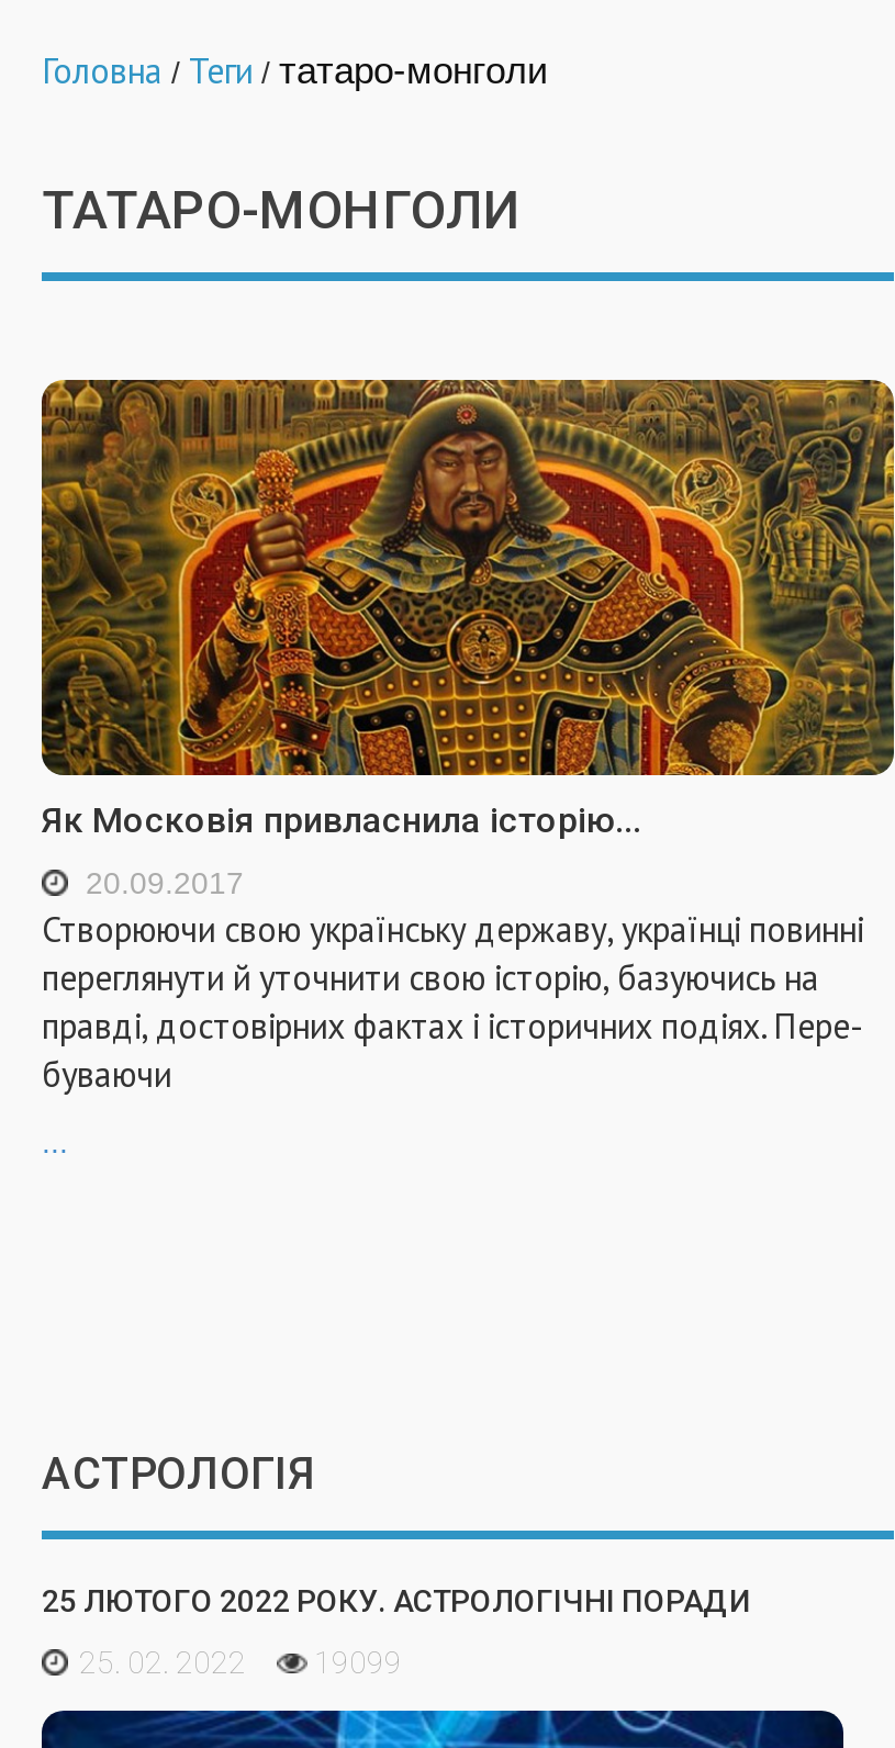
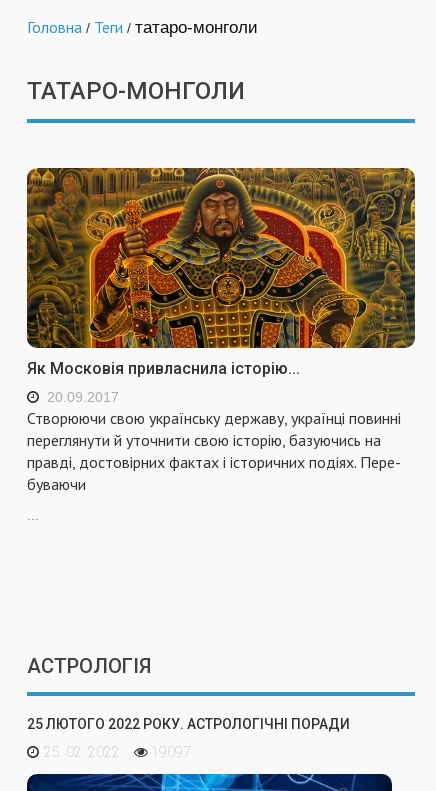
- 25. 02. 2022 19099
+ 25. 02. 2022 19097
